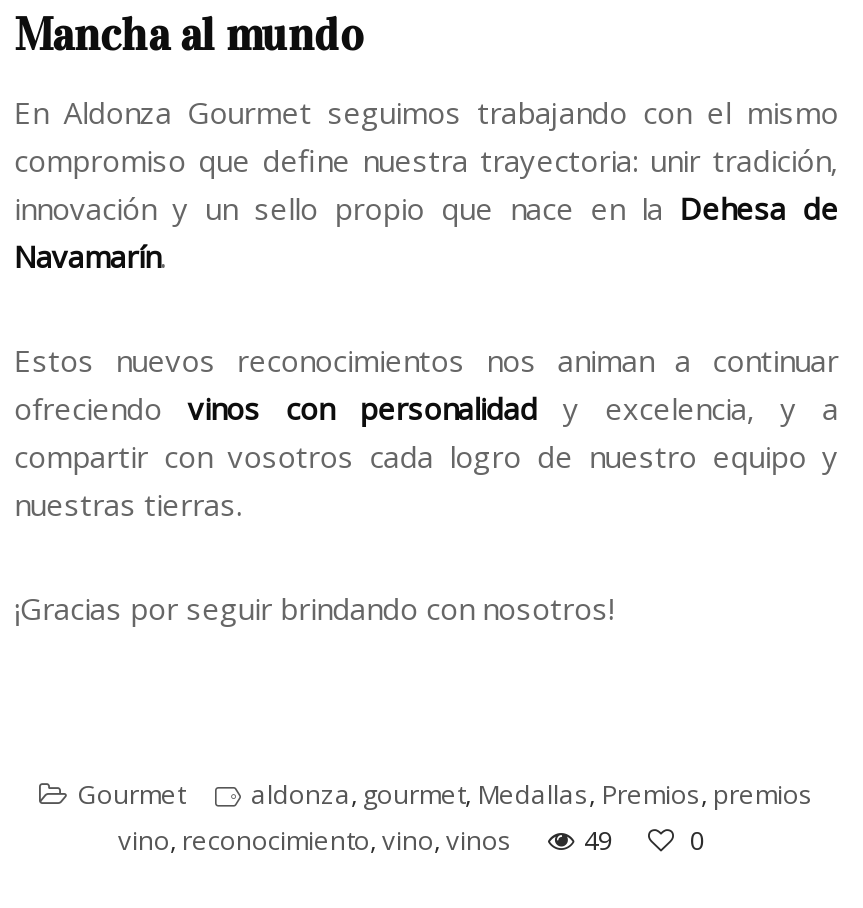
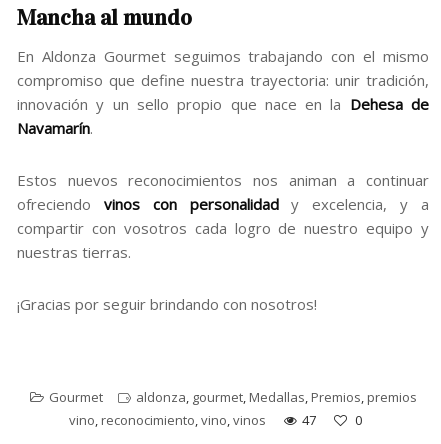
- vino, reconocimiento, vino, vinos 49 0
+ vino, reconocimiento, vino, vinos 47 0
